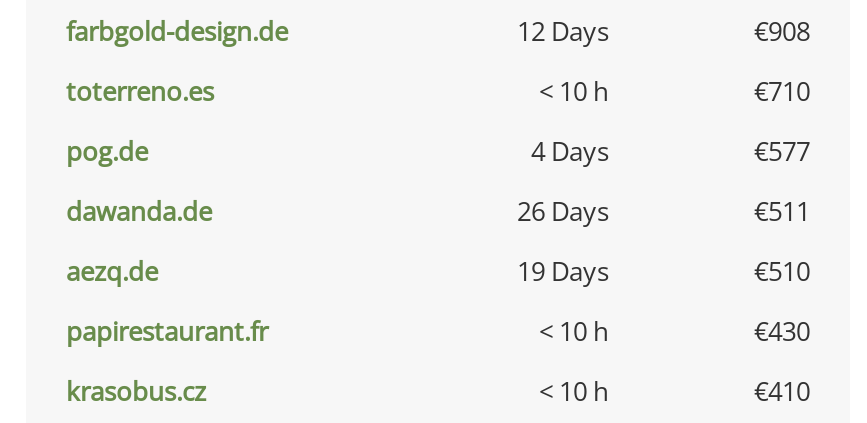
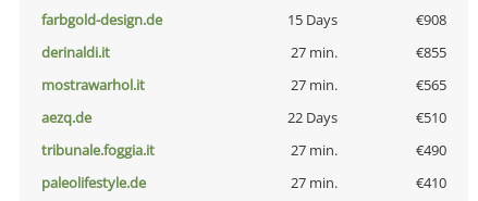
- 12 Days
+ 15 Days

- toterreno.es
- < 10 h
- €710
- pog.de
- 4 Days
- €577
- dawanda.de
- 26 Days
- €511
+ derinaldi.it
+ 27 min.
+ €855
+ mostrawarhol.it
+ 27 min.
+ €565

- 19 Days
+ 22 Days

- papirestaurant.fr
- < 10 h
- €430
+ tribunale.foggia.it
+ 27 min.
+ €490

- krasobus.cz
- < 10 h
+ paleolifestyle.de
+ 27 min.
